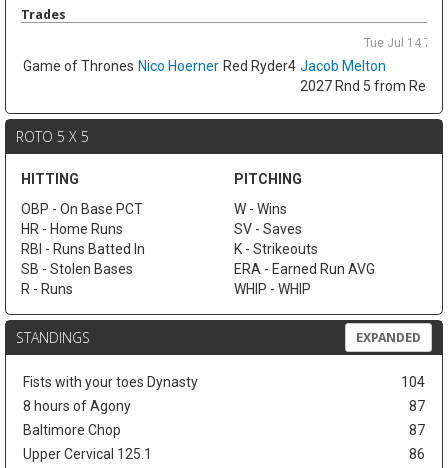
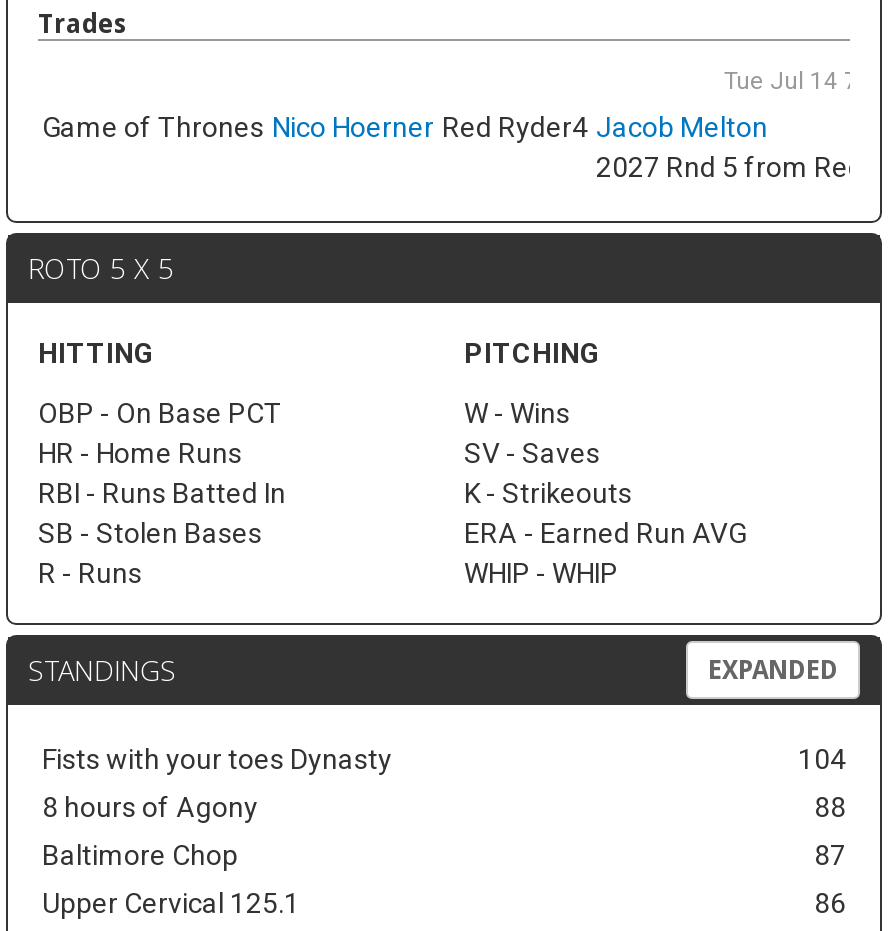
- 87
+ 88
